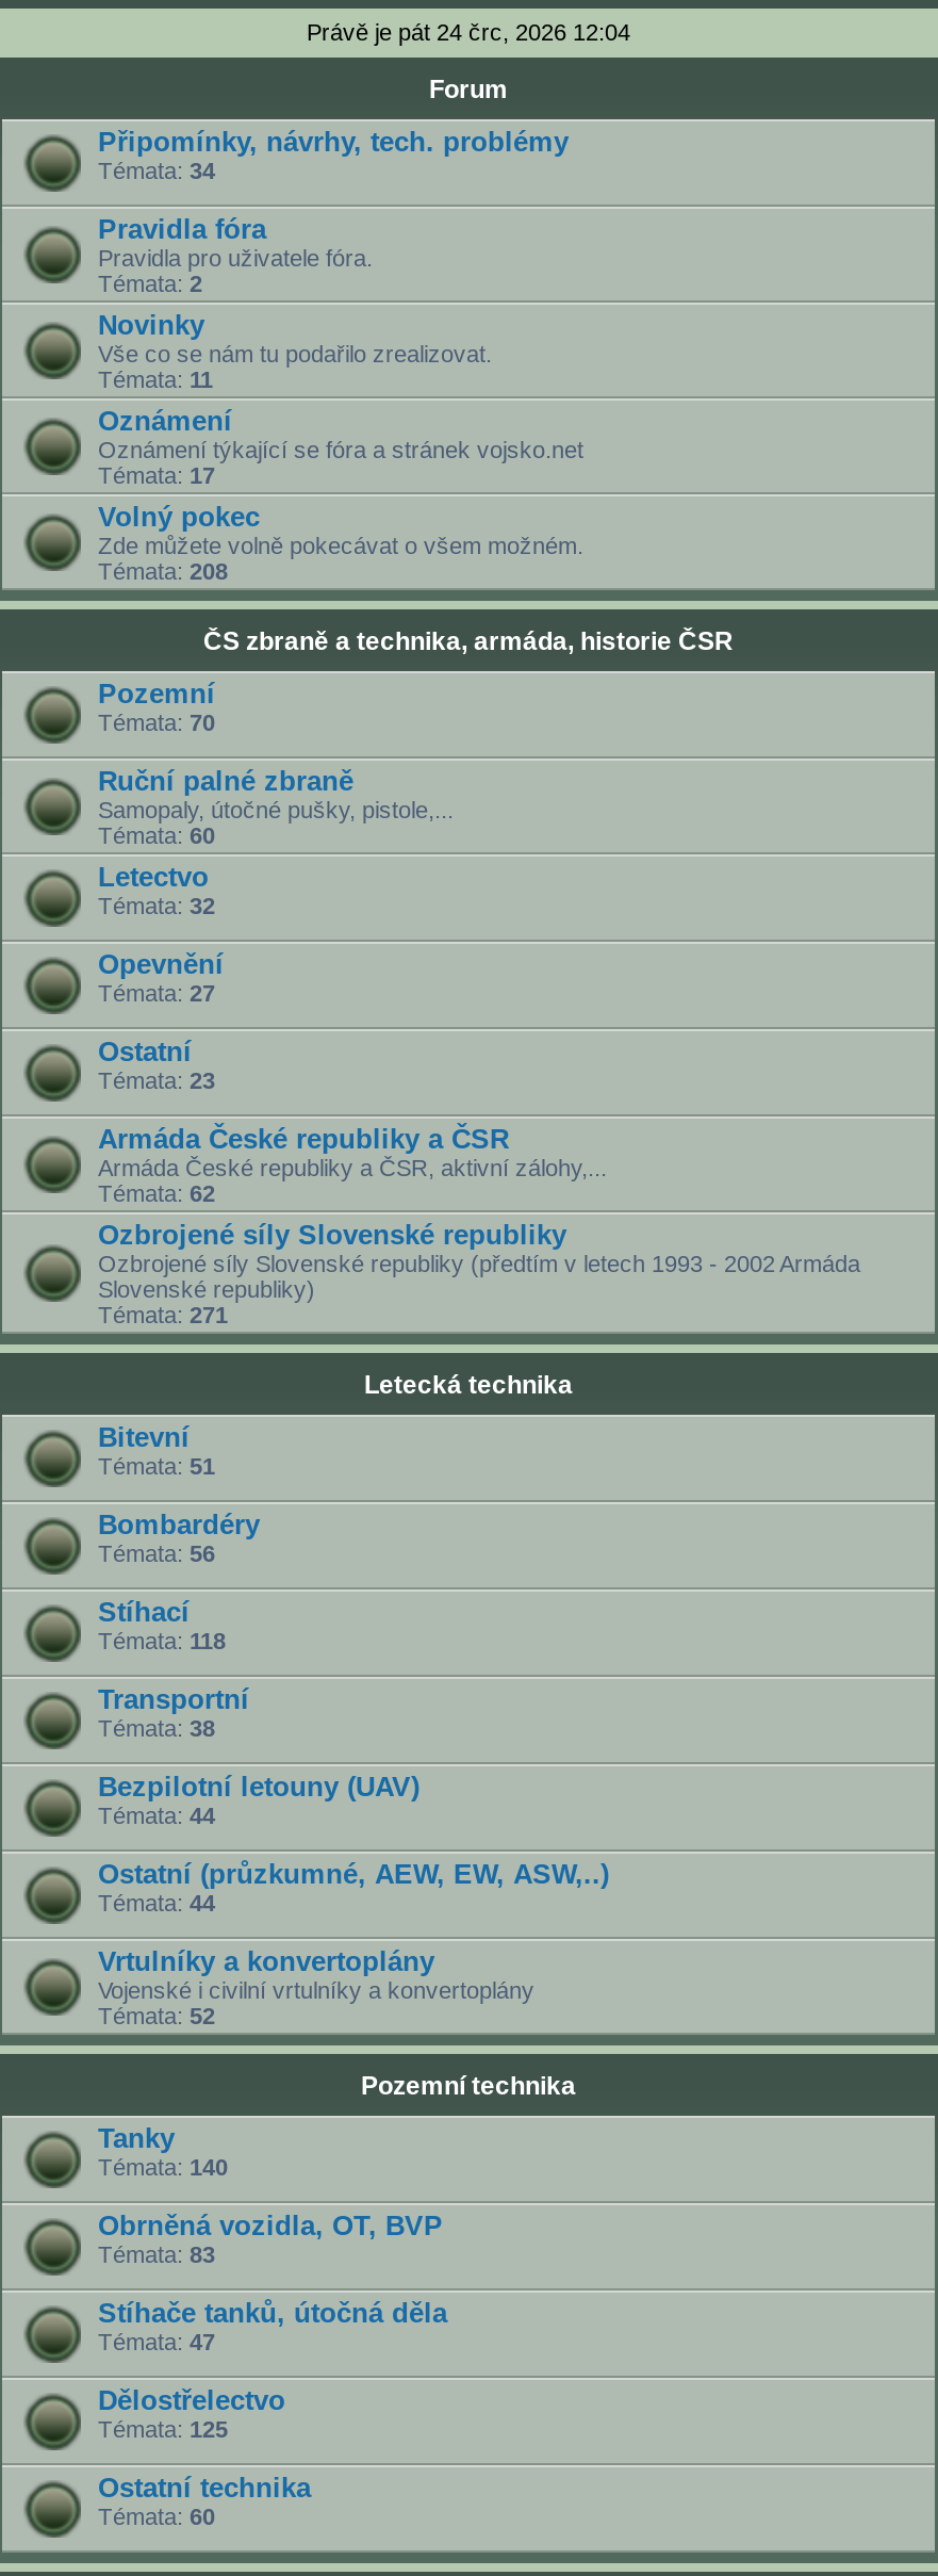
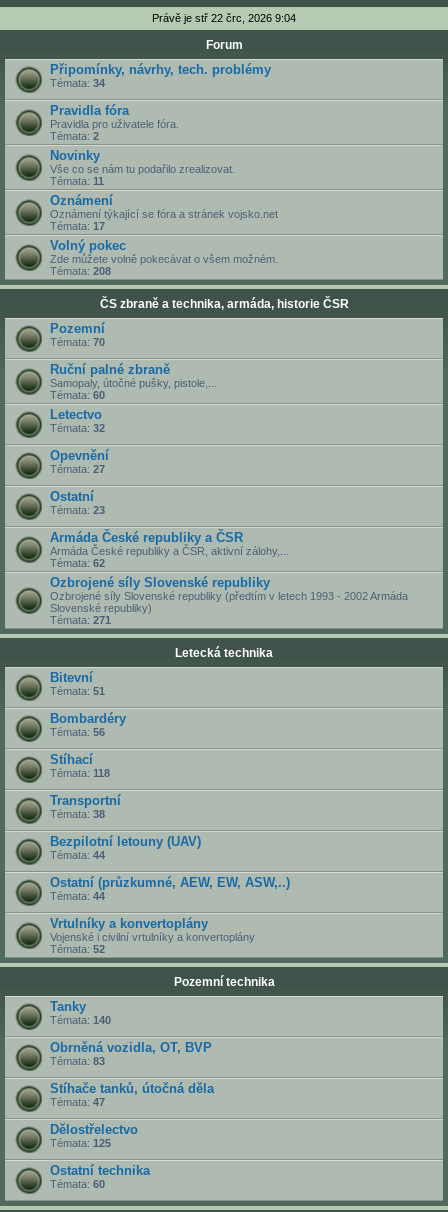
- Právě je pát 24 črc, 2026 12:04
+ Právě je stř 22 črc, 2026 9:04
